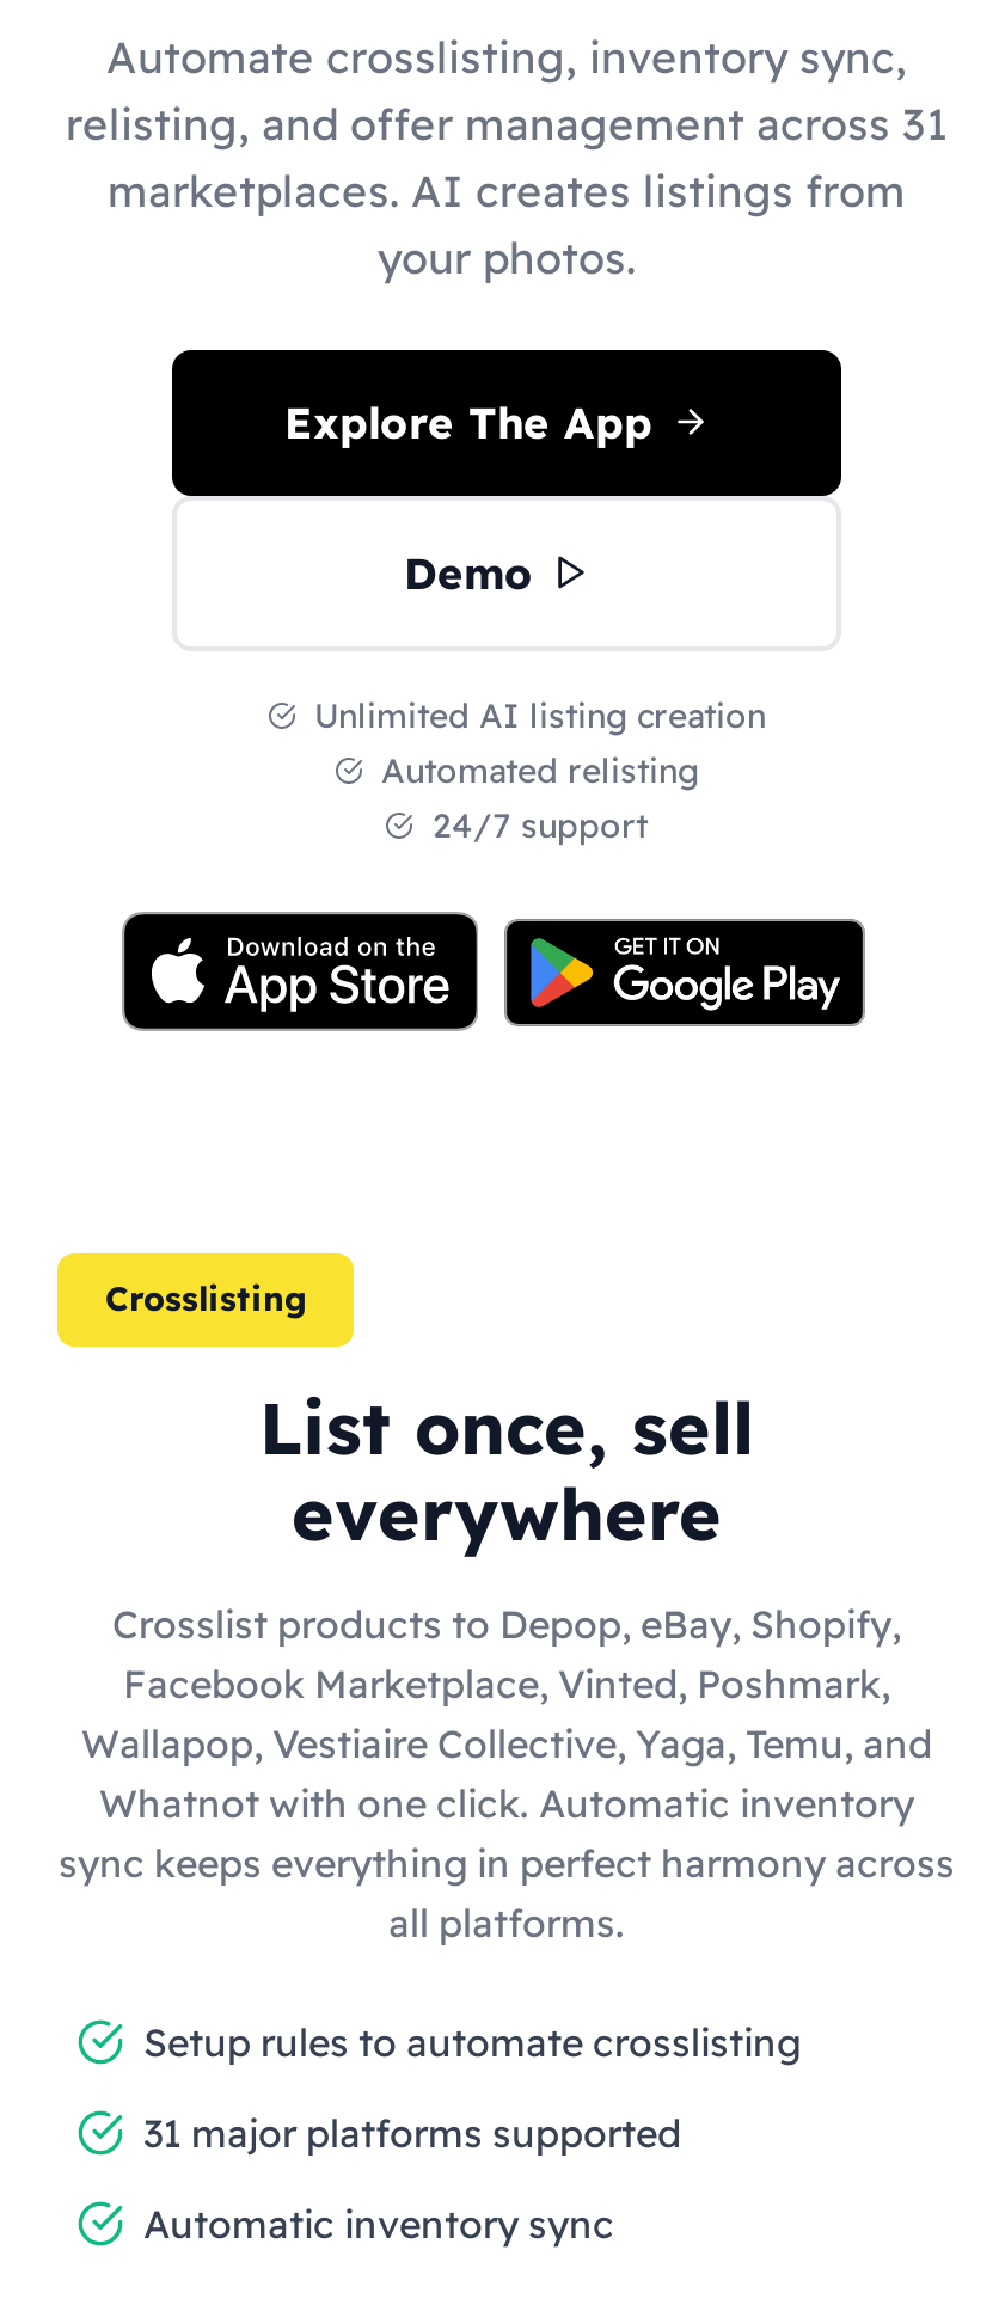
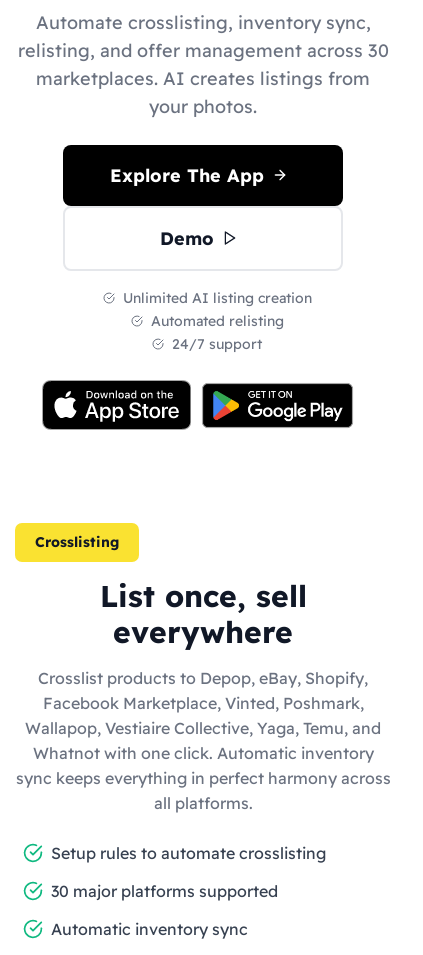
- relisting, and offer management across 31
+ relisting, and offer management across 30

- 31 major platforms supported
+ 30 major platforms supported
